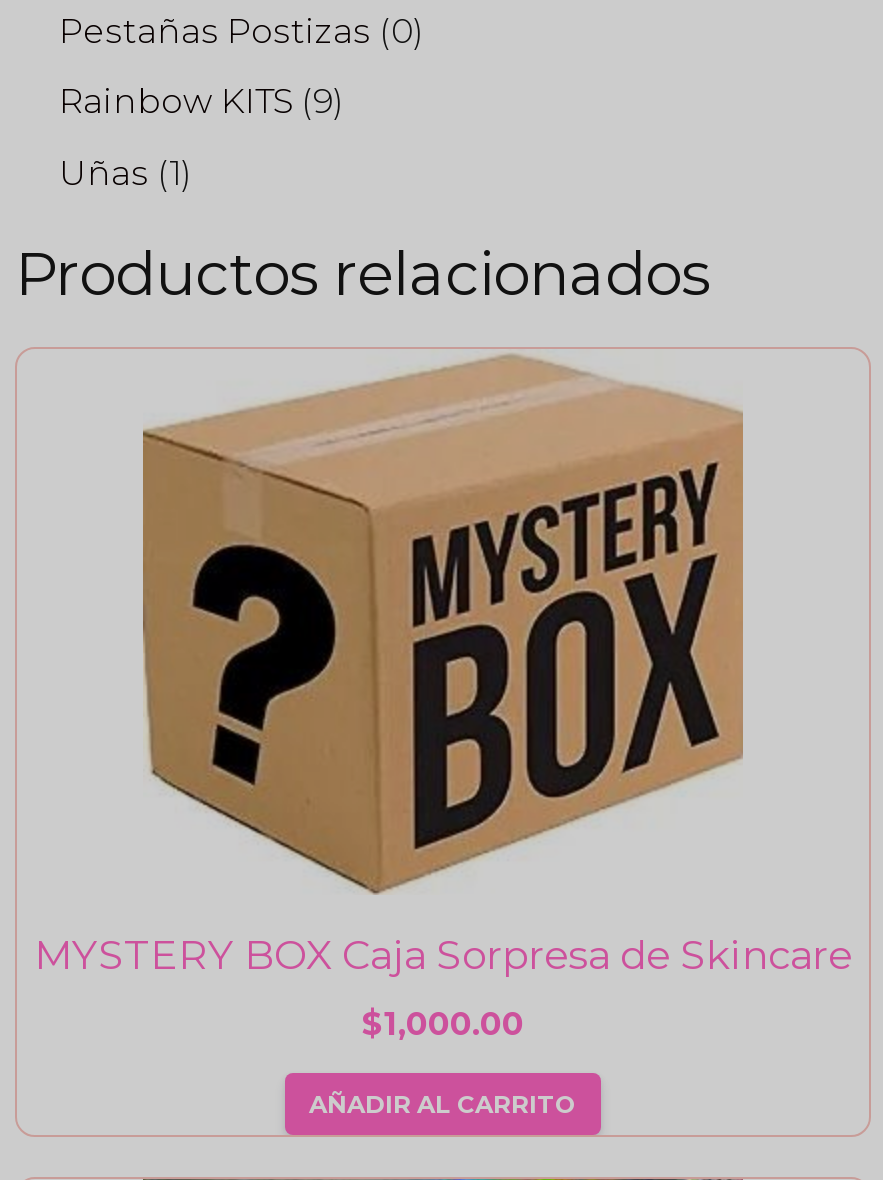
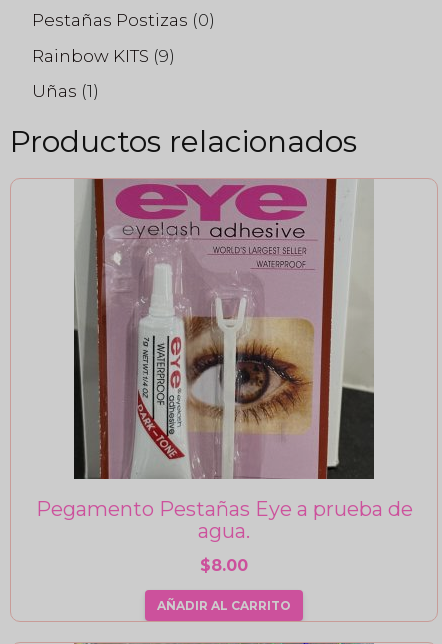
- [image]
- MYSTERY BOX Caja Sorpresa de Skincare
+ [image]
+ Pegamento Pestañas Eye a prueba de
+ agua.

- $1,000.00
+ $8.00
